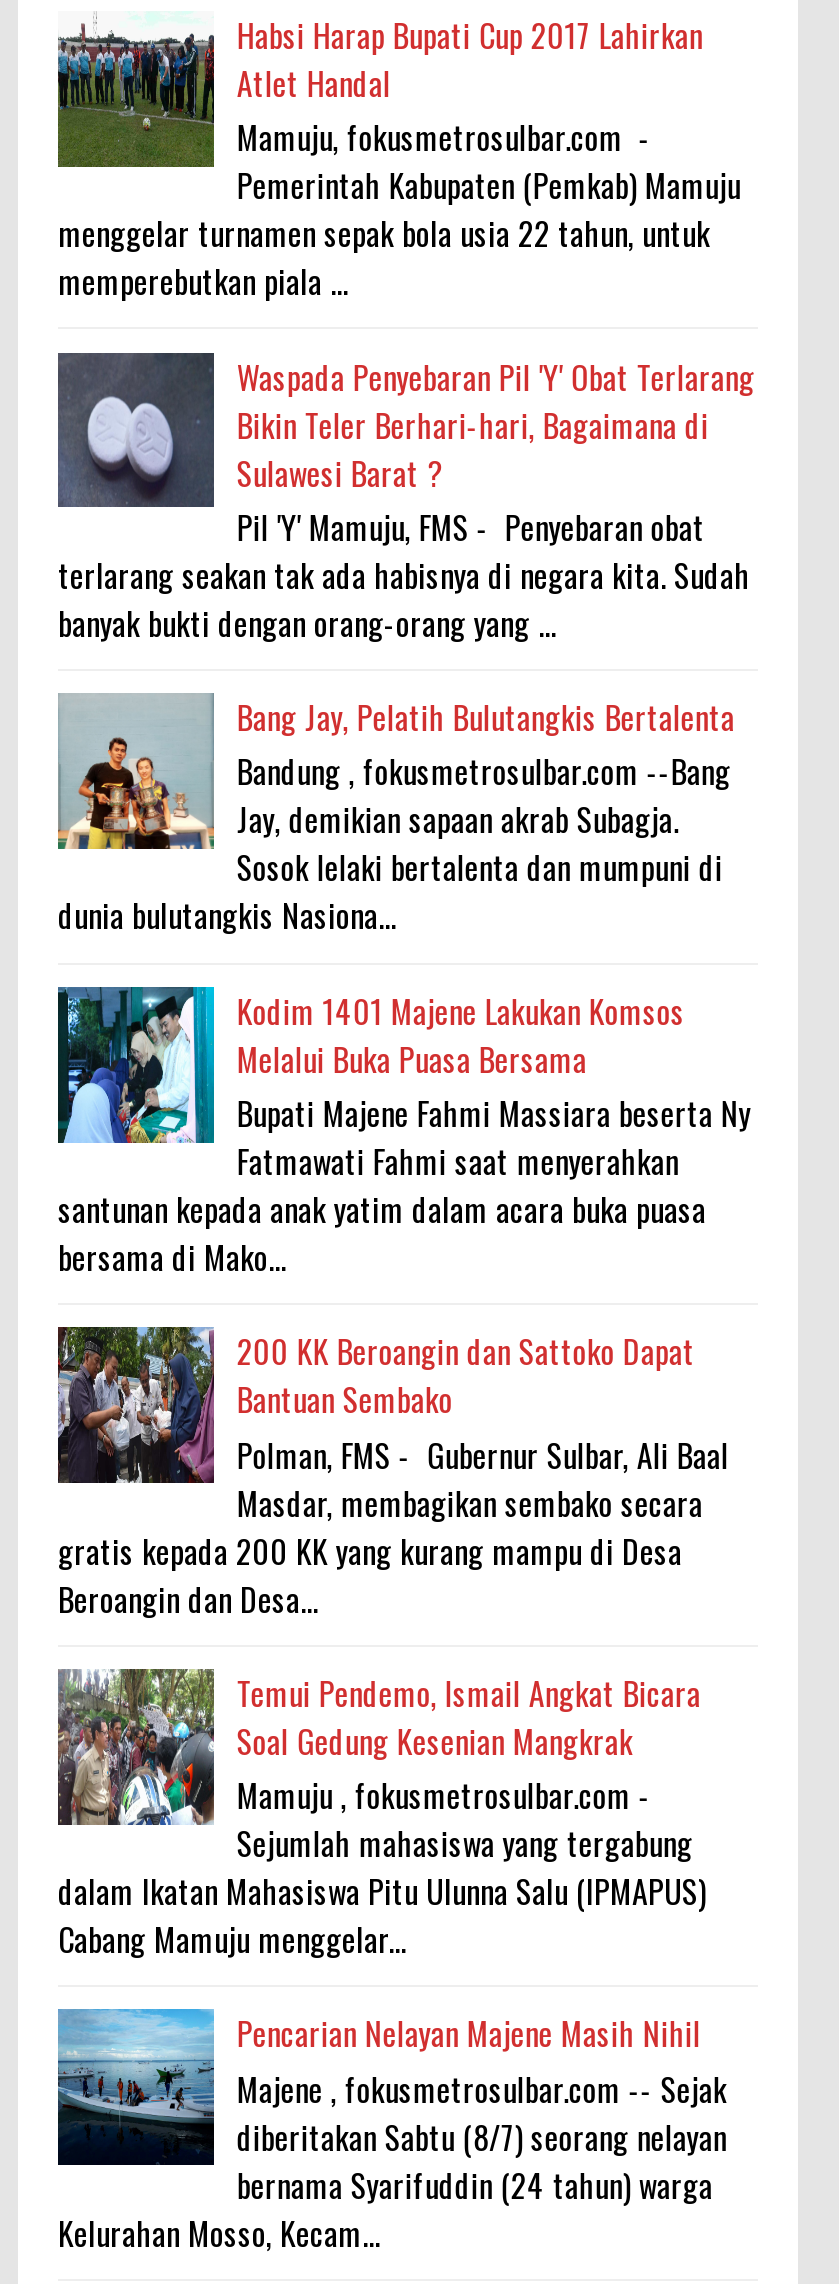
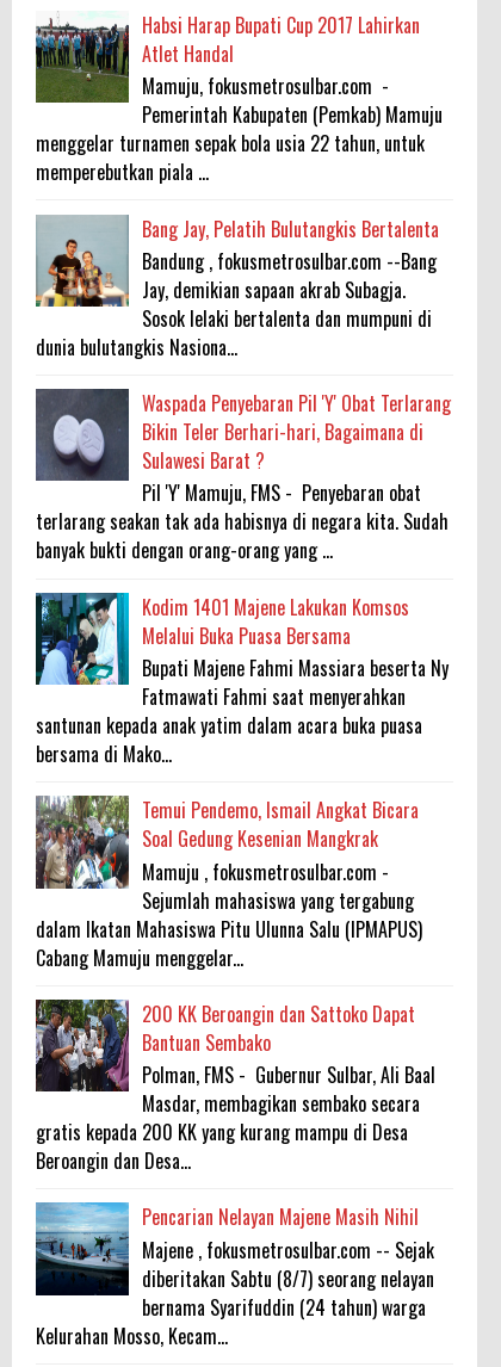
moved down: [image] | Waspada Penyebaran Pil 'Y' Obat Terlarang | Bikin Teler Berhari-hari, Bagaimana di | Sulawesi Barat ? | Pil 'Y' Mamuju, FMS - Penyebaran obat | terlarang seakan tak ada habisnya di negara kita. Sudah | banyak bukti dengan orang-orang yang ...

moved up: [image] | Bang Jay, Pelatih Bulutangkis Bertalenta | Bandung , fokusmetrosulbar.com --Bang | Jay, demikian sapaan akrab Subagja. | Sosok lelaki bertalenta dan mumpuni di | dunia bulutangkis Nasiona...

moved down: [image] | 200 KK Beroangin dan Sattoko Dapat | Bantuan Sembako | Polman, FMS - Gubernur Sulbar, Ali Baal | Masdar, membagikan sembako secara | gratis kepada 200 KK yang kurang mampu di Desa | Beroangin dan Desa...

moved up: [image] | Temui Pendemo, Ismail Angkat Bicara | Soal Gedung Kesenian Mangkrak | Mamuju , fokusmetrosulbar.com - | Sejumlah mahasiswa yang tergabung | dalam Ikatan Mahasiswa Pitu Ulunna Salu (IPMAPUS) | Cabang Mamuju menggelar...
